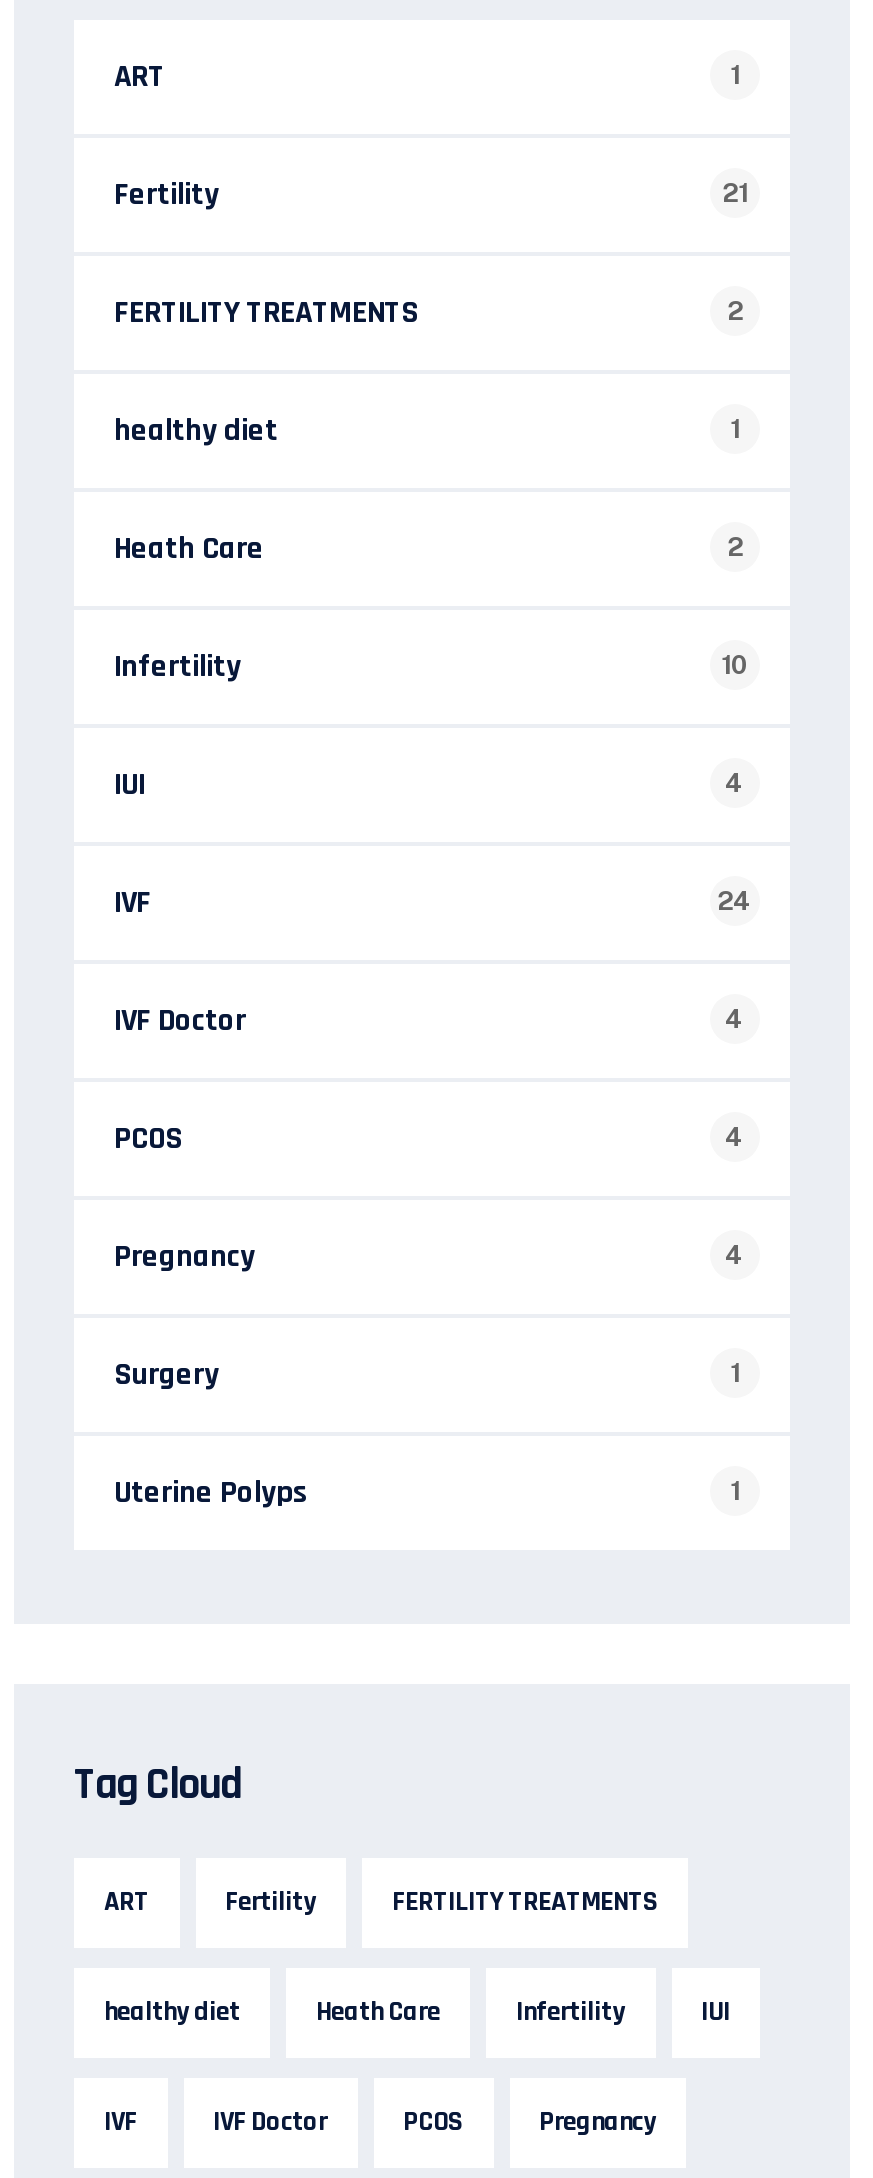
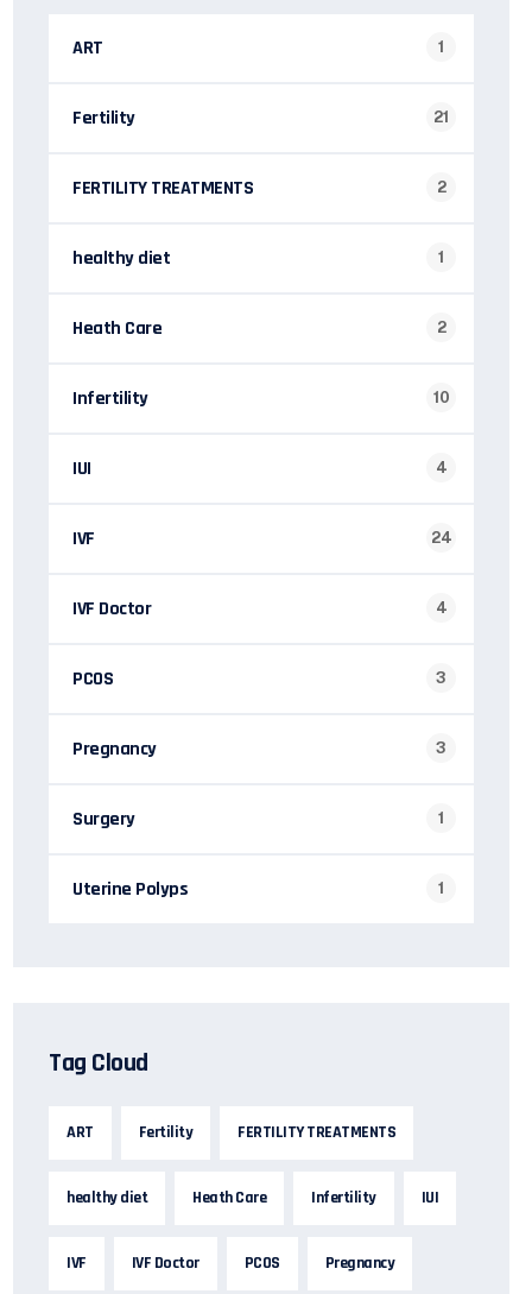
- 4
+ 3

- 4
+ 3
